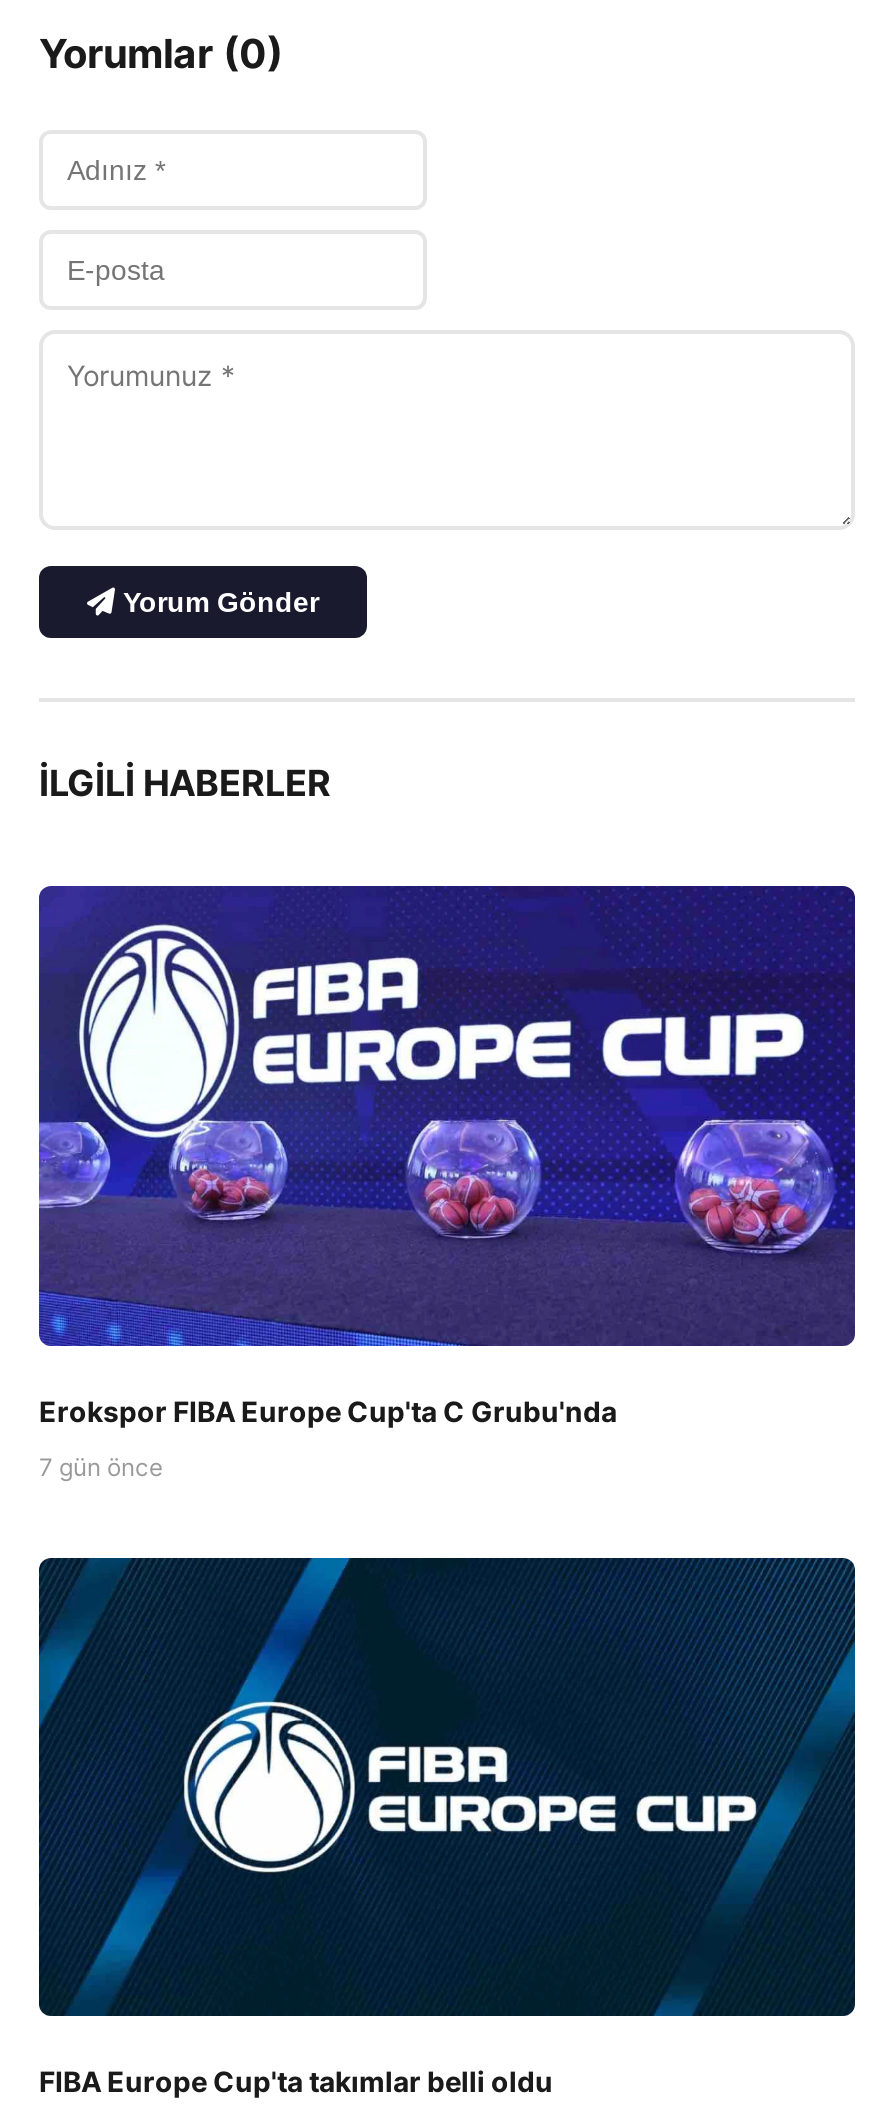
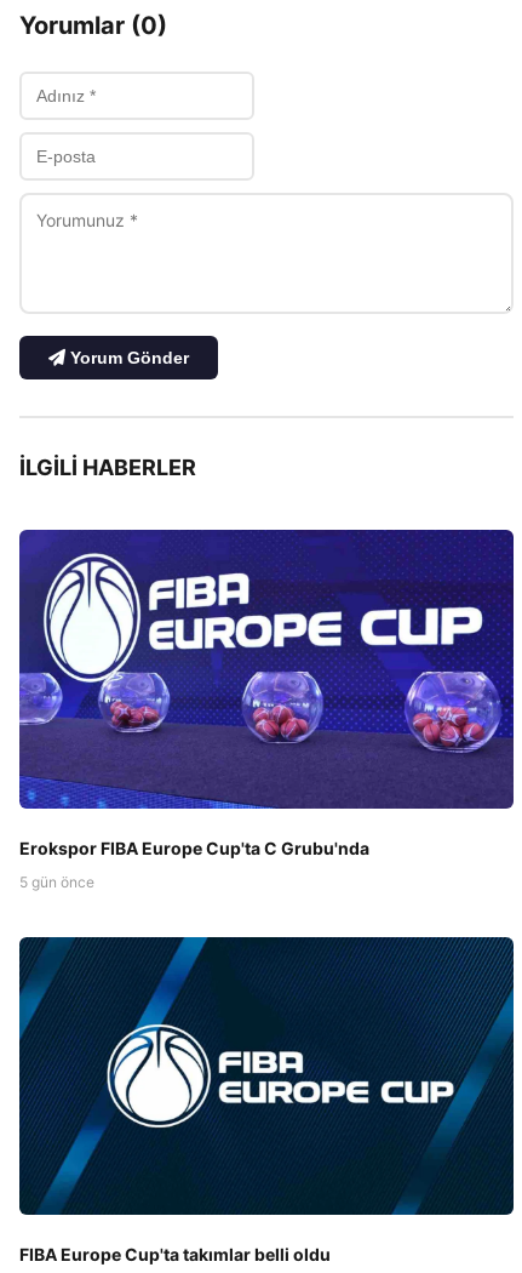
- 7 gün önce
+ 5 gün önce
